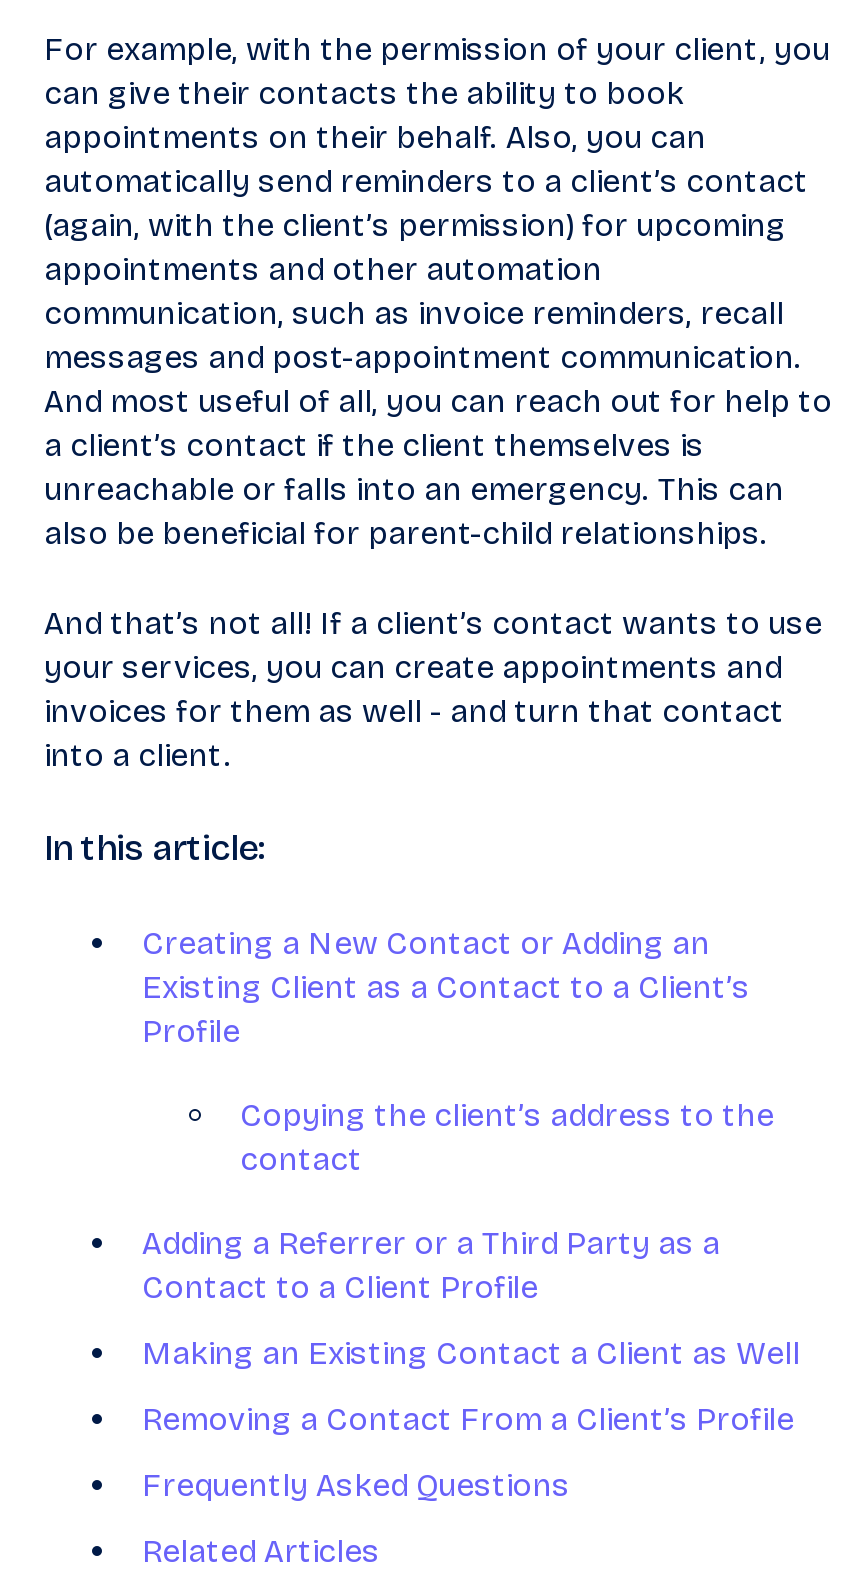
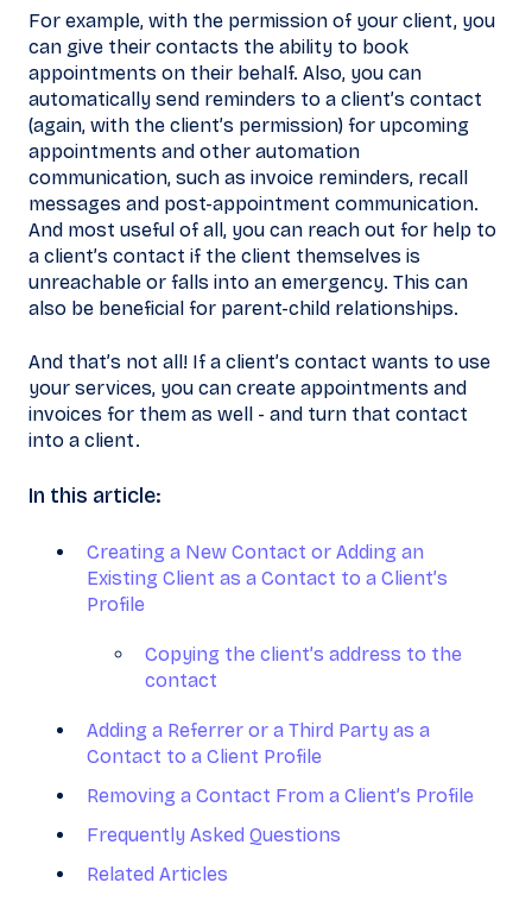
- Making an Existing Contact a Client as Well
